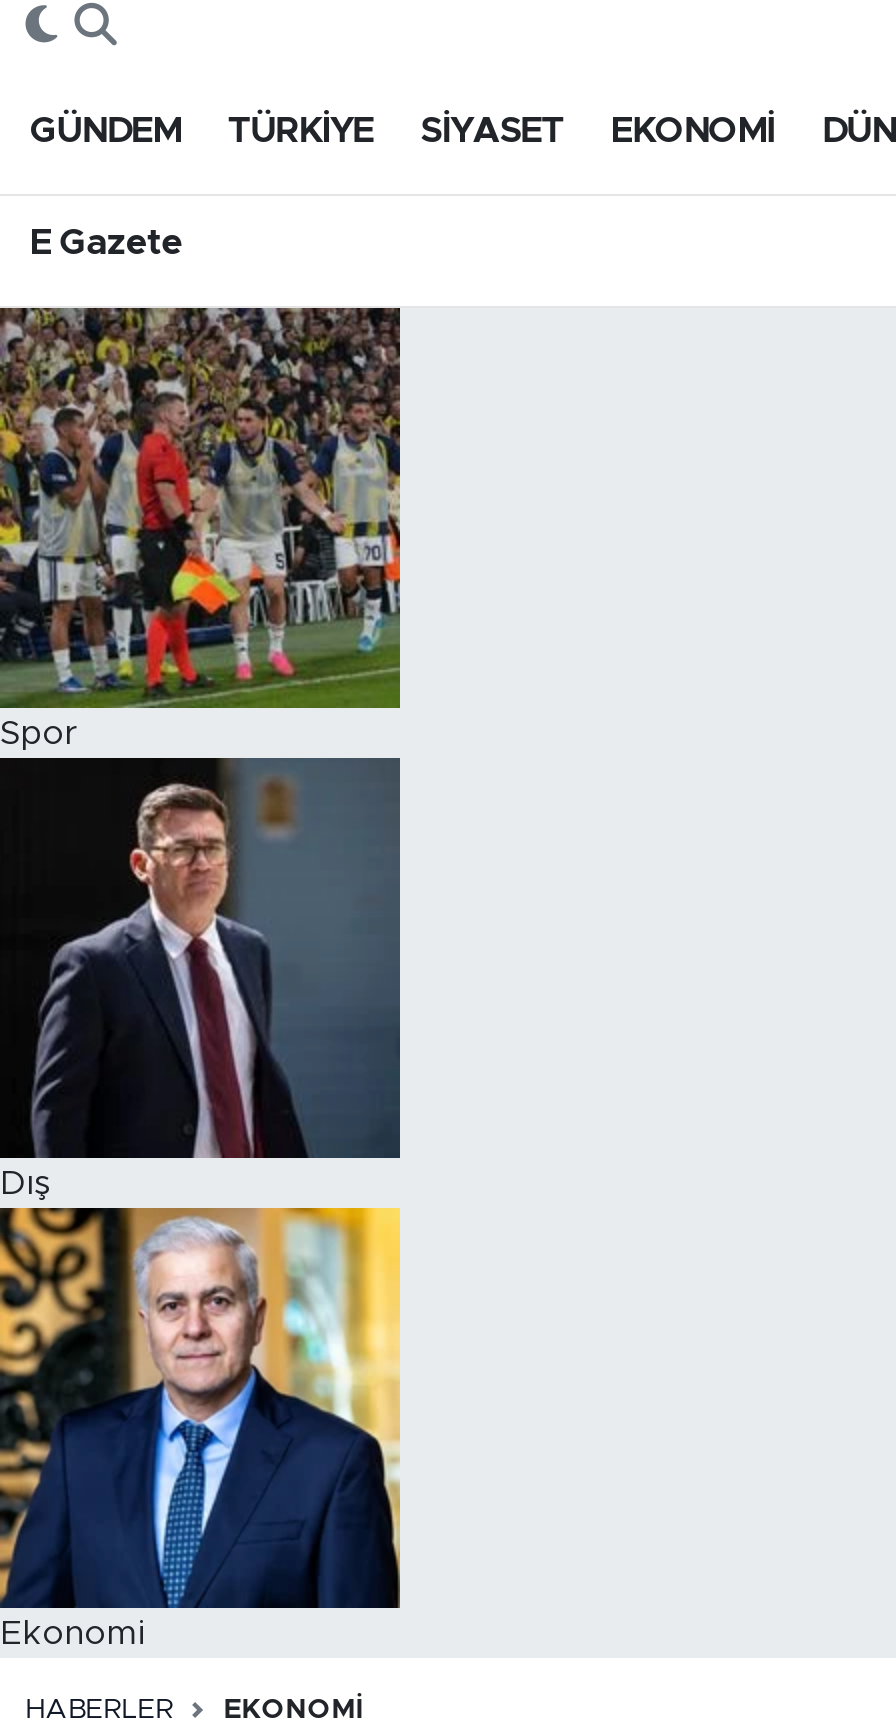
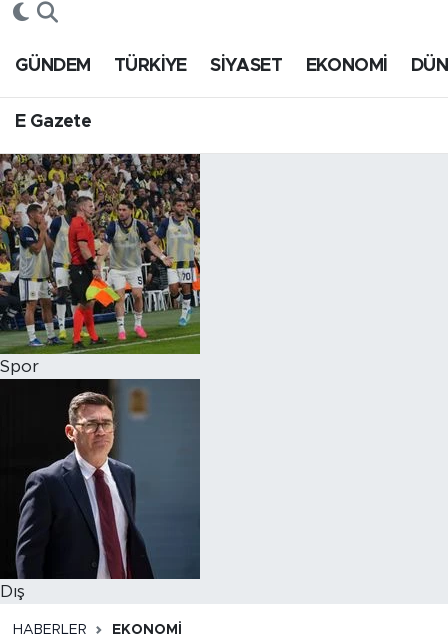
- [image]
- Ekonomi
